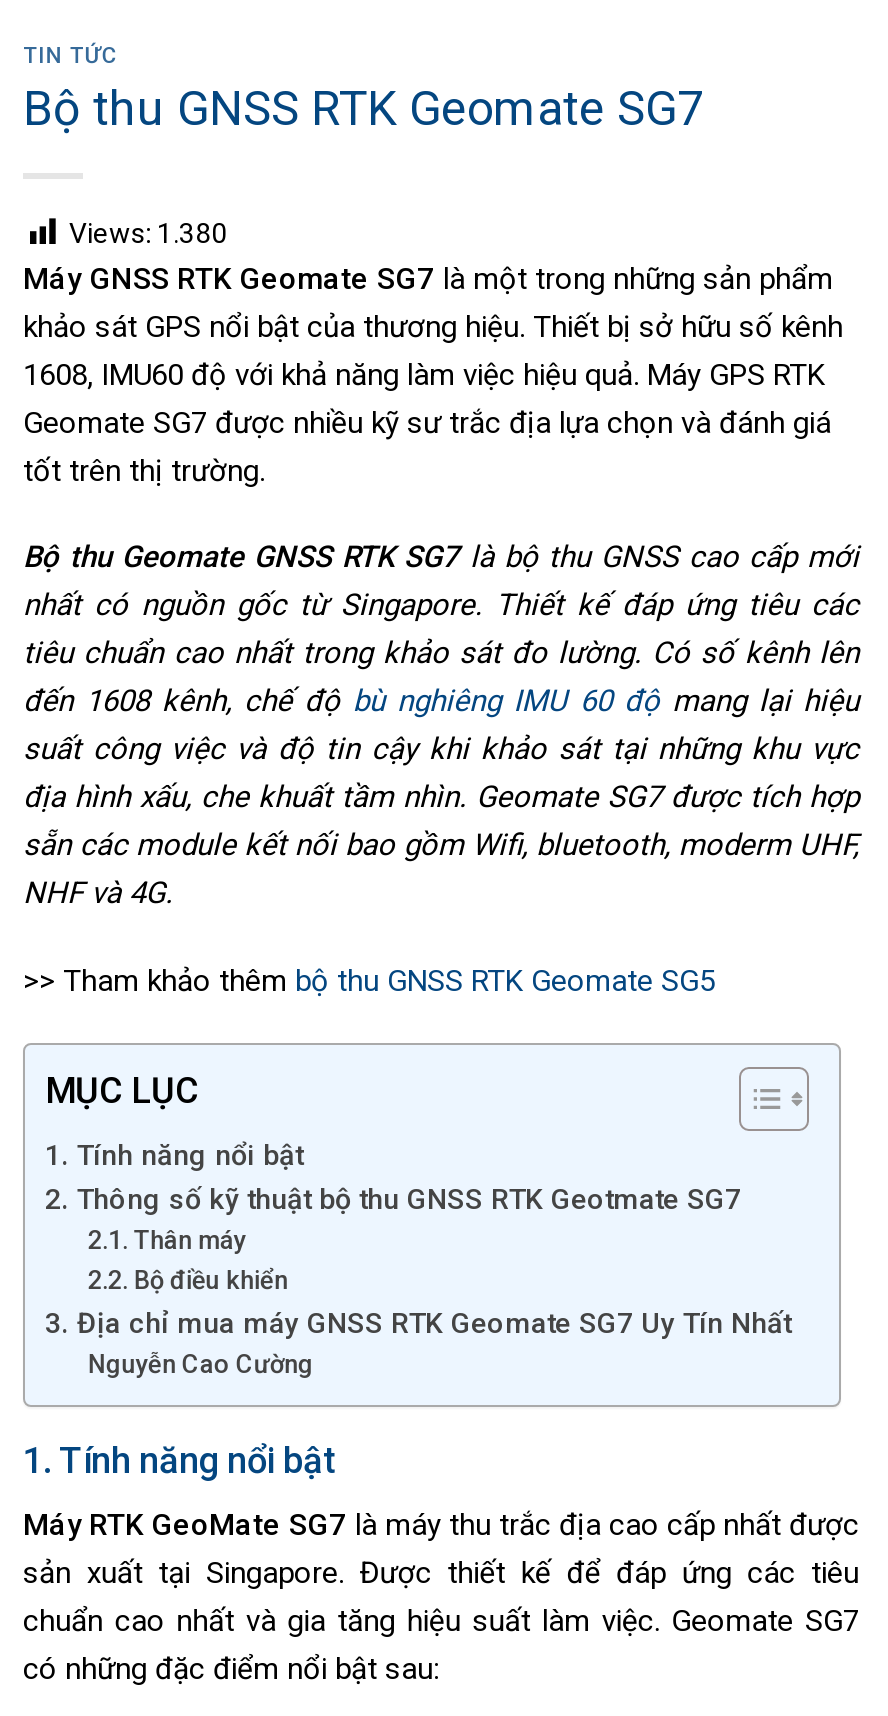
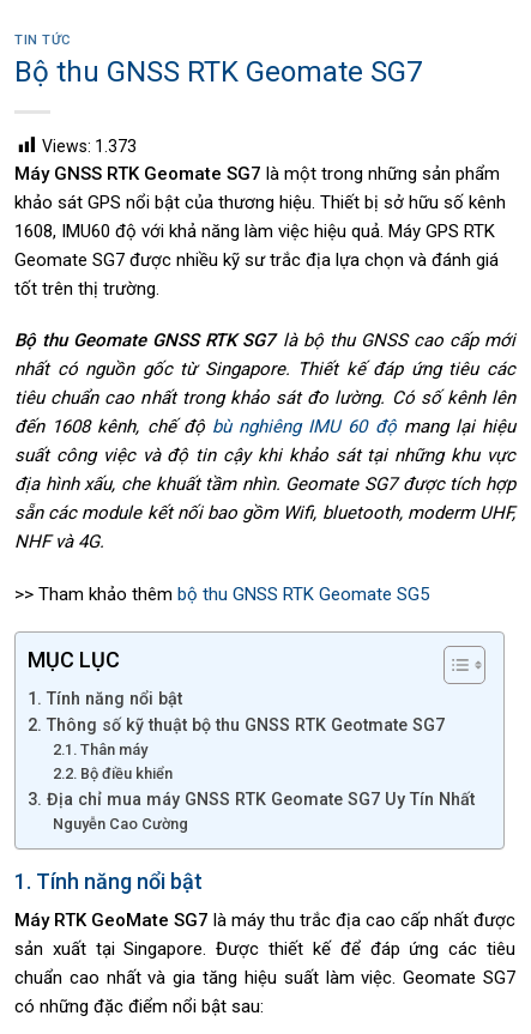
- Views: 1.380
+ Views: 1.373
